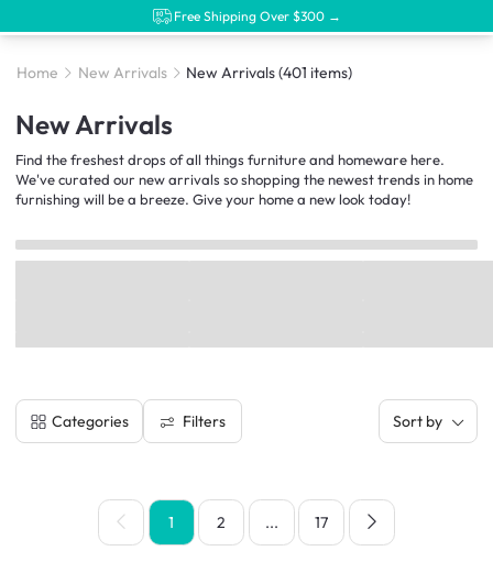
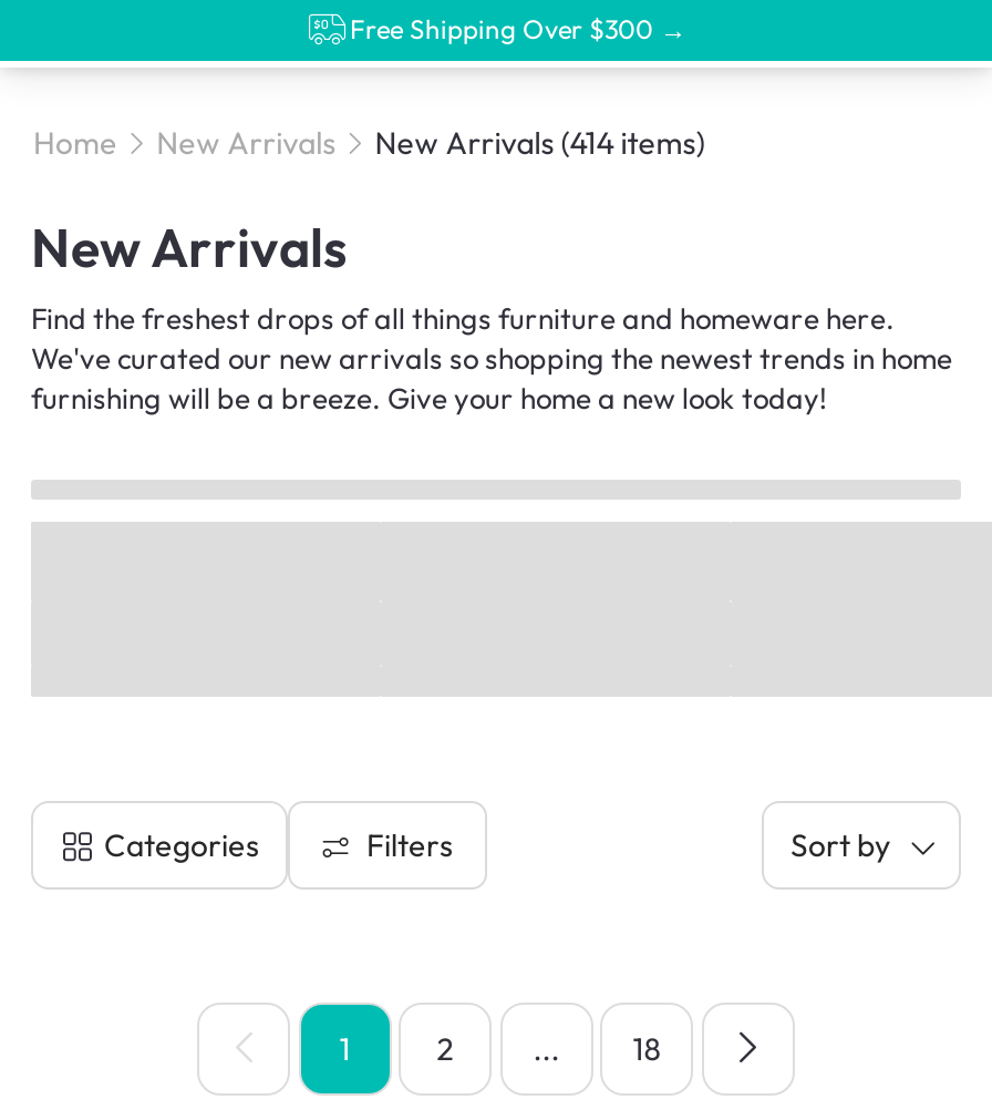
- New Arrivals (401 items)
+ New Arrivals (414 items)

- 17
+ 18
